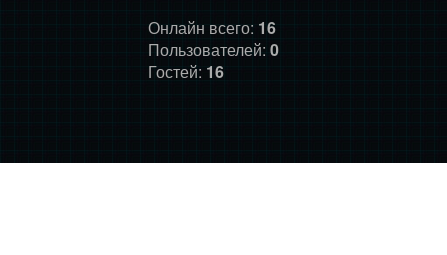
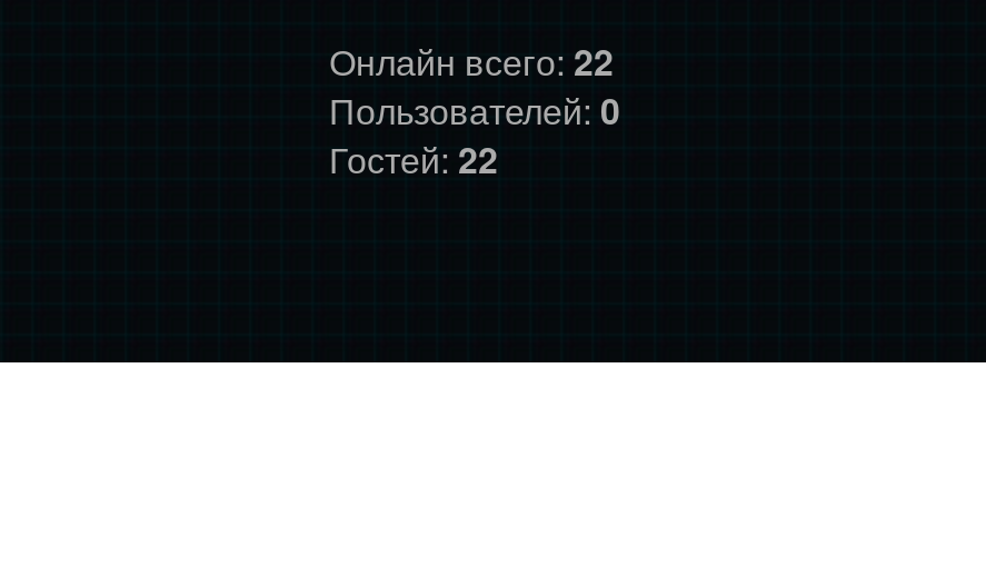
- Онлайн всего: 16
+ Онлайн всего: 22

- Гостей: 16
+ Гостей: 22
